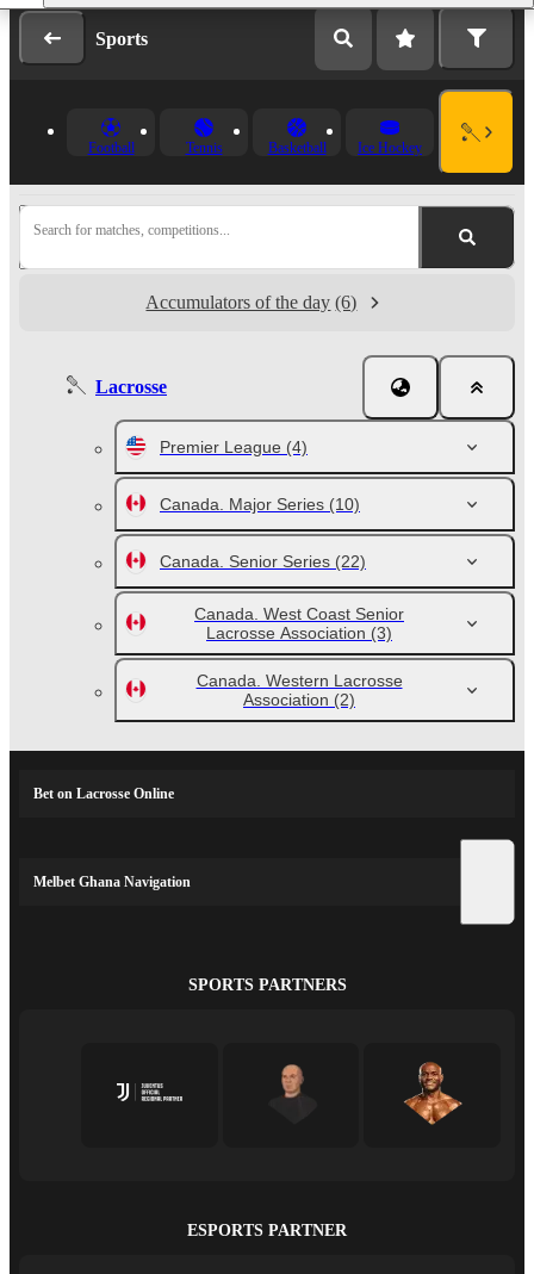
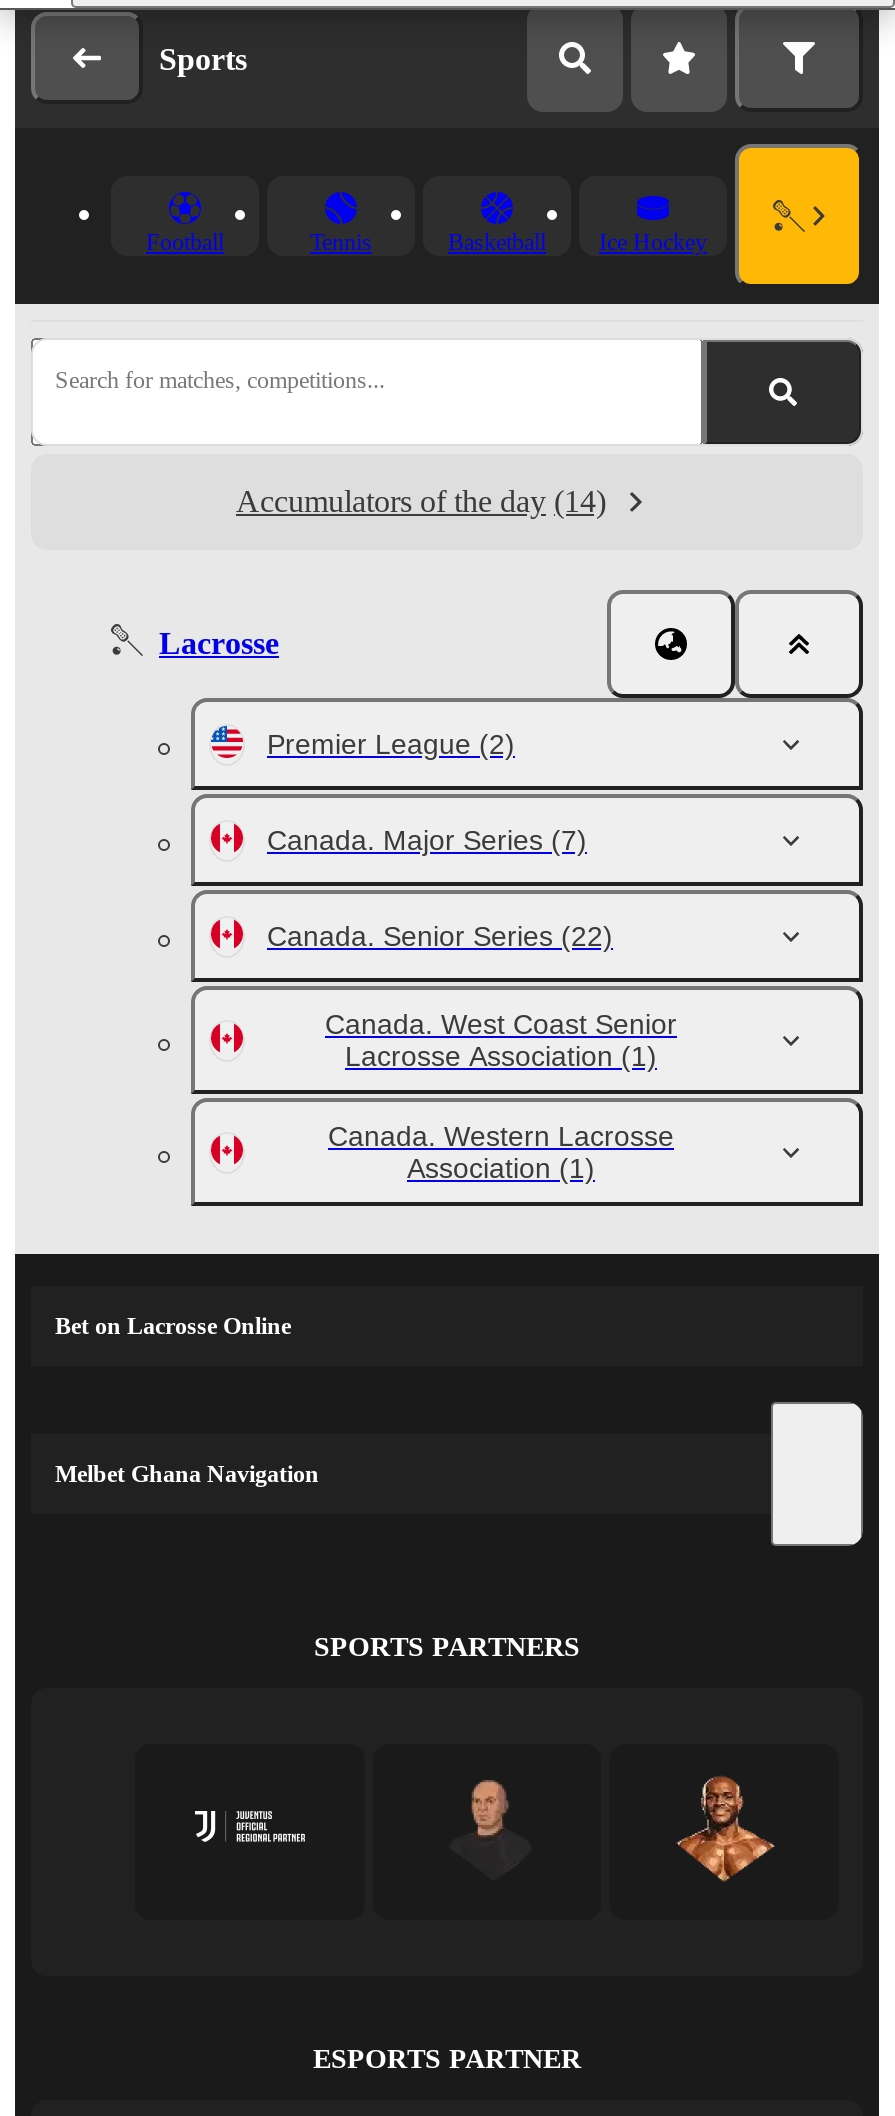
- Accumulators of the day (6)
+ Accumulators of the day (14)

- Premier League (4)
+ Premier League (2)

- Canada. Major Series (10)
+ Canada. Major Series (7)

- Lacrosse Association (3)
+ Lacrosse Association (1)

- Association (2)
+ Association (1)
